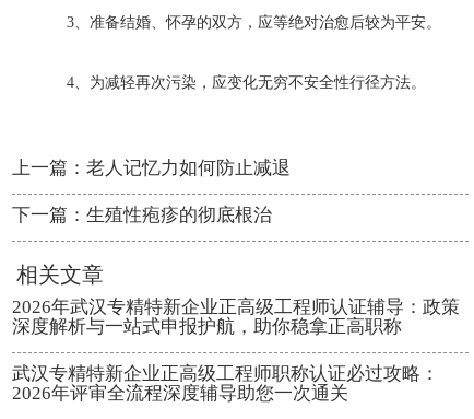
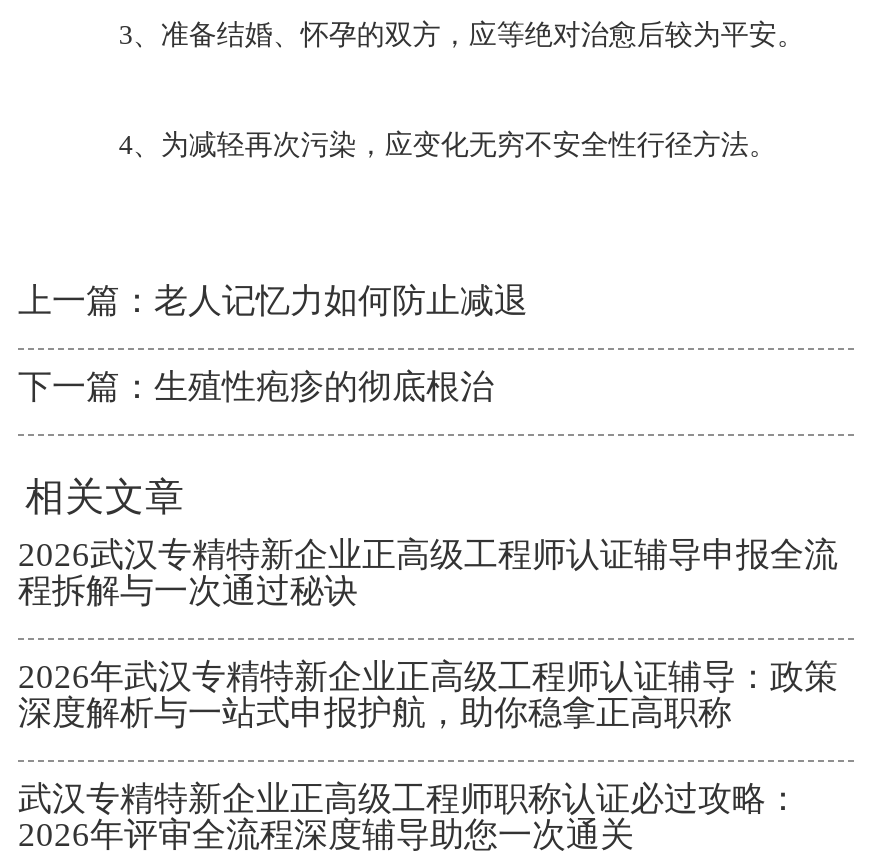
+ 2026武汉专精特新企业正高级工程师认证辅导申报全流
+ 程拆解与一次通过秘诀
